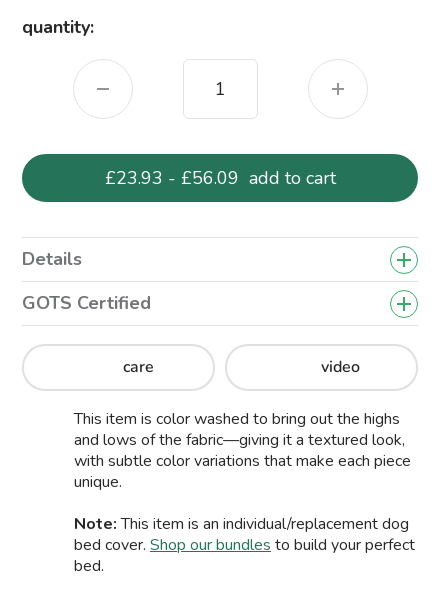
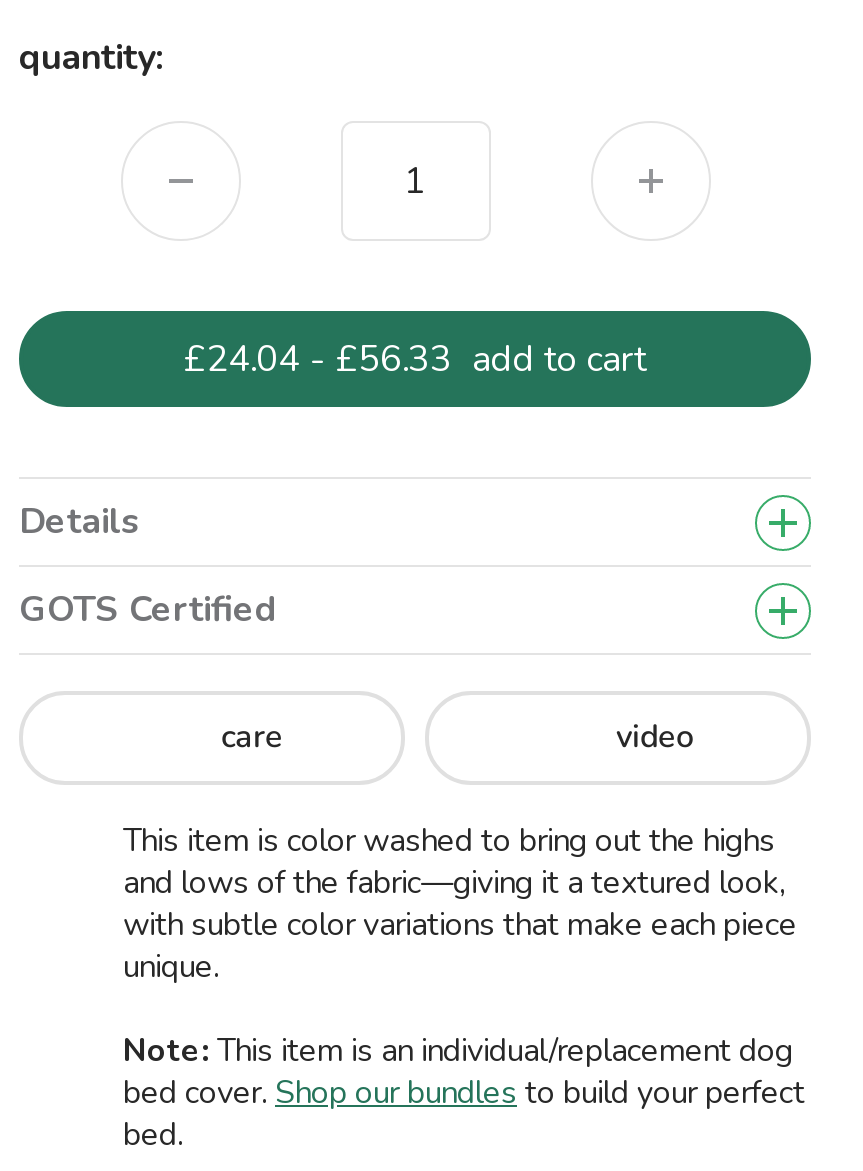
- £23.93 - £56.09 add to cart
+ £24.04 - £56.33 add to cart
